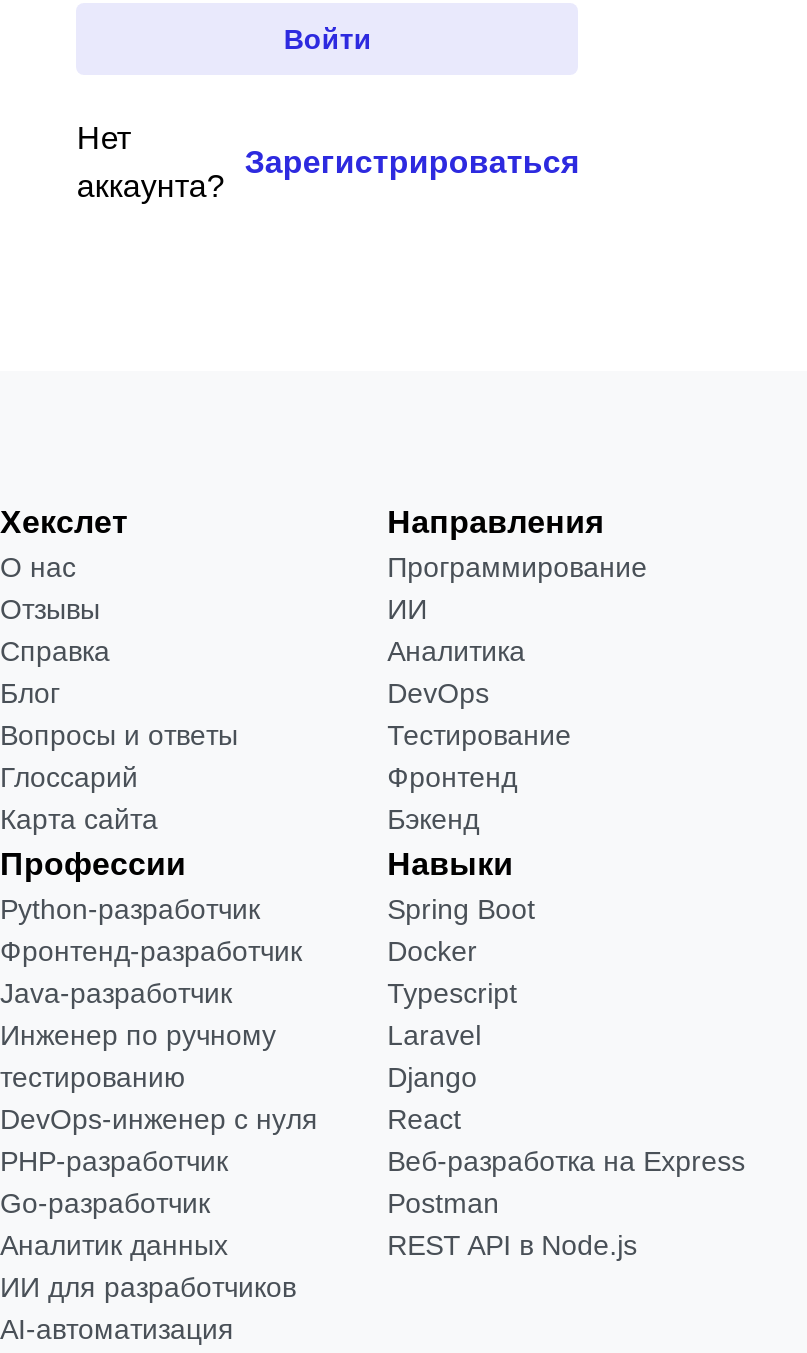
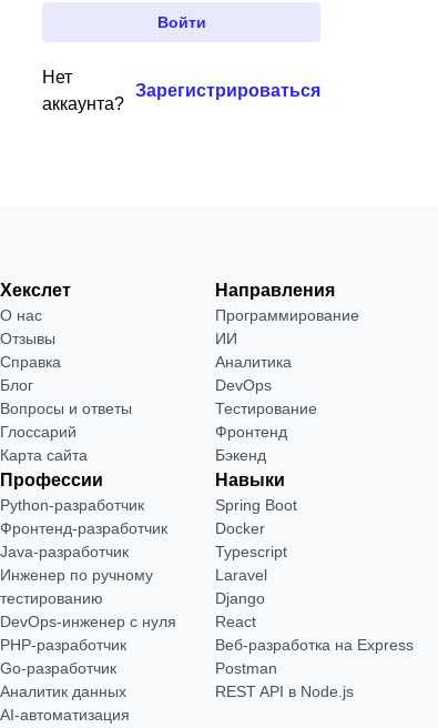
- ИИ для разработчиков
